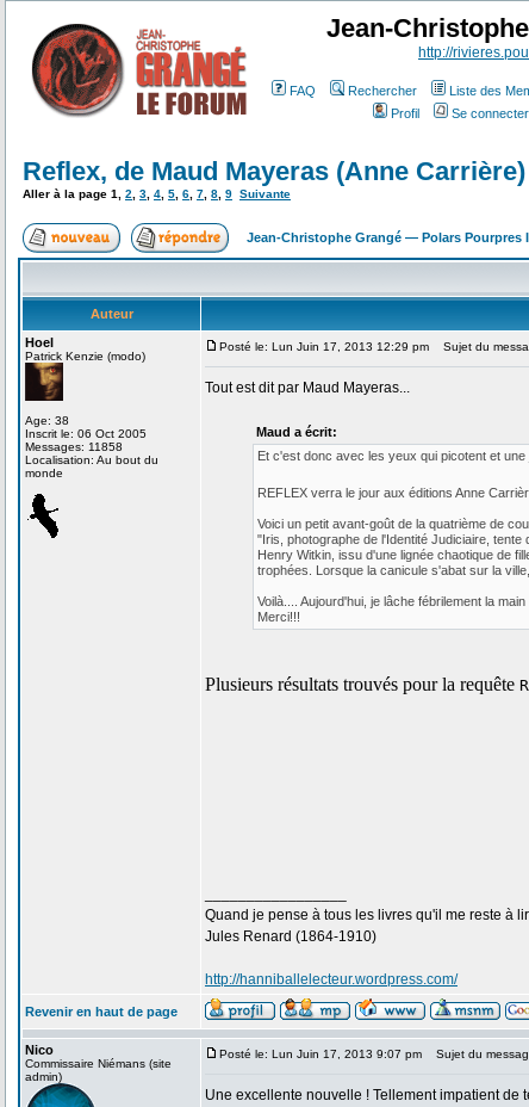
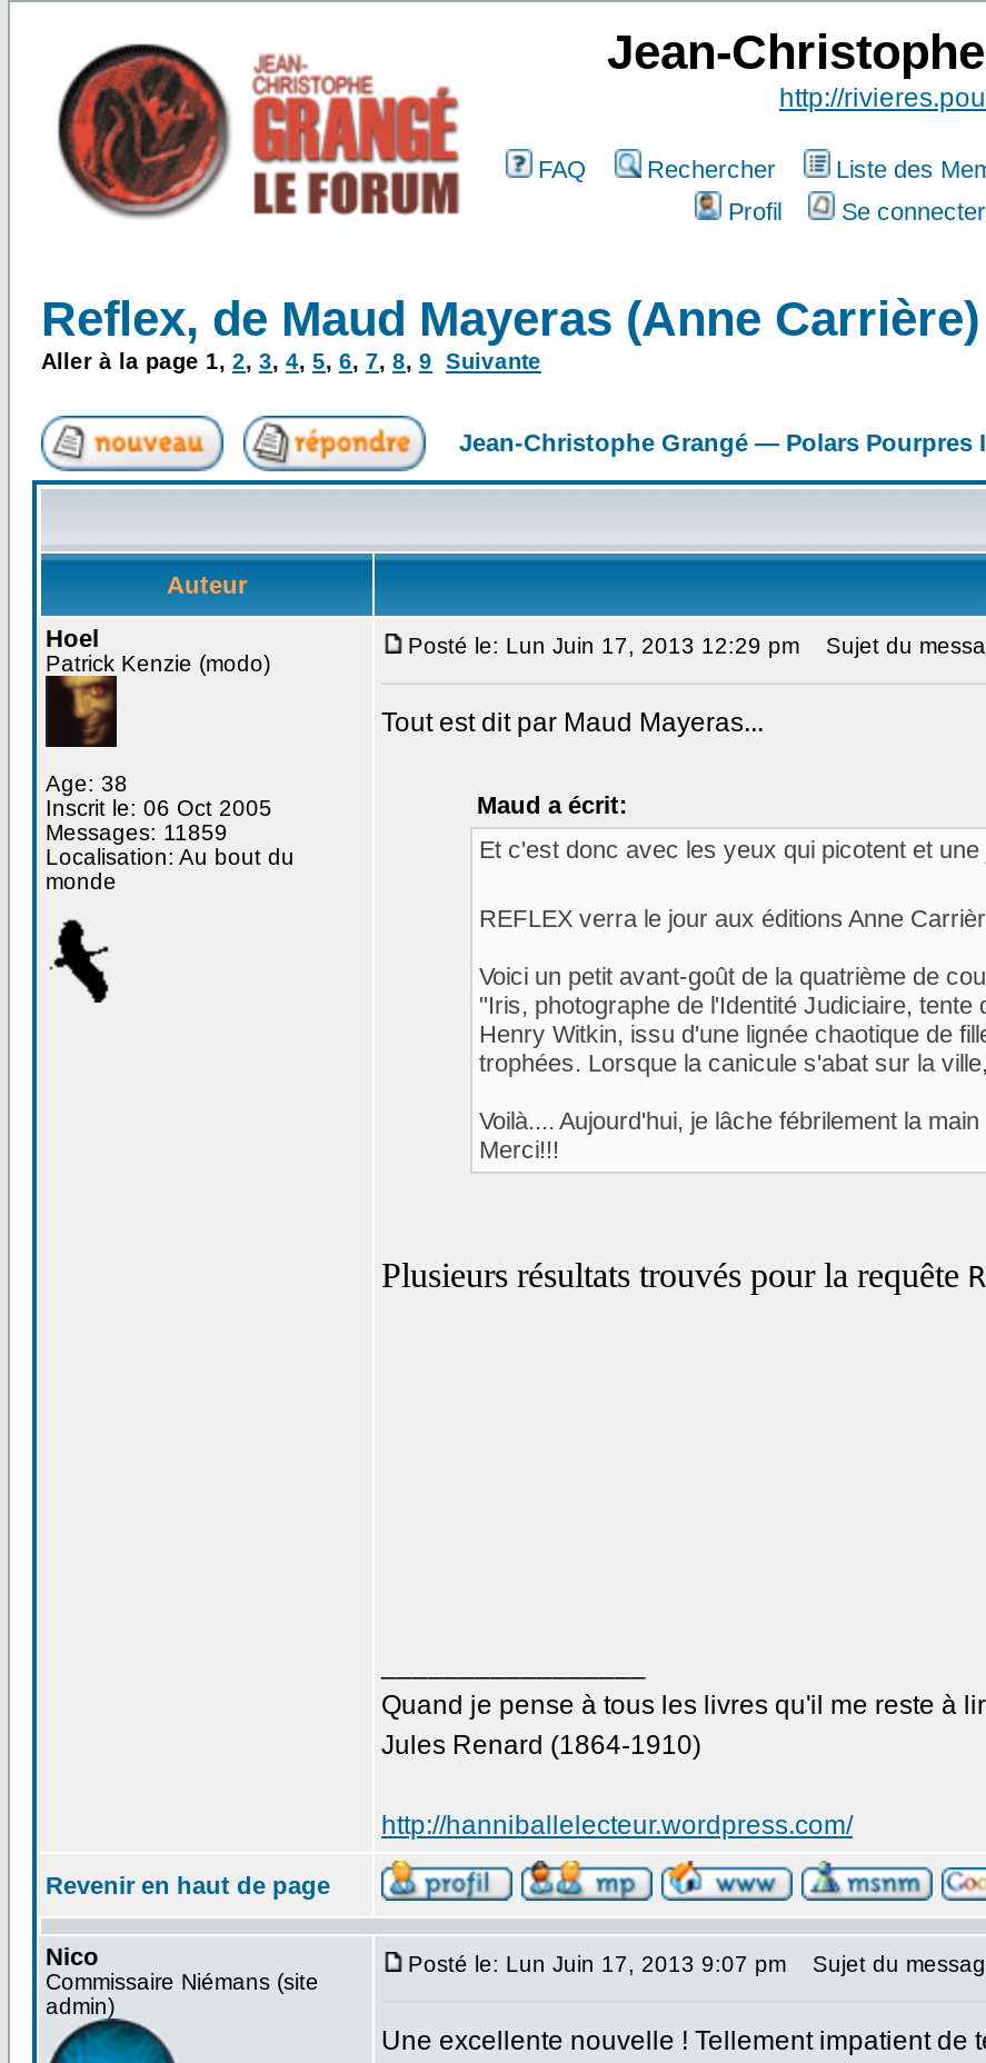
- Messages: 11858
+ Messages: 11859
